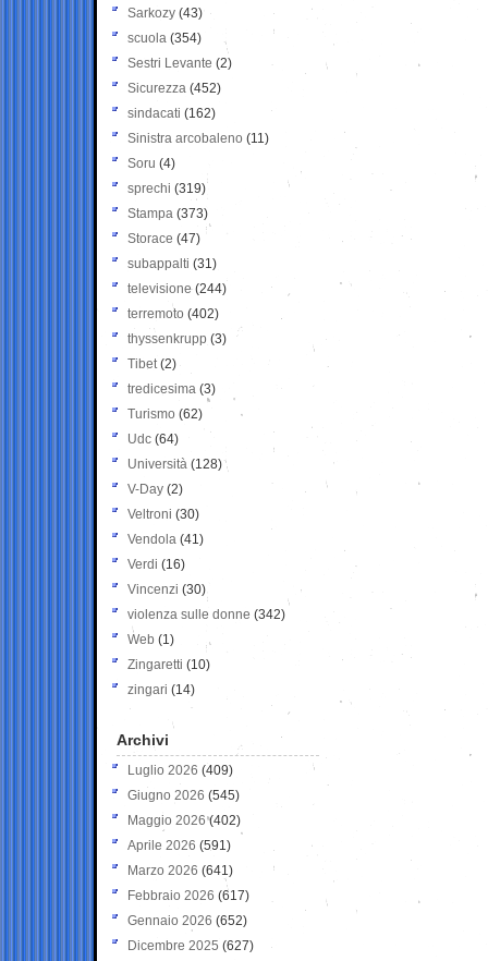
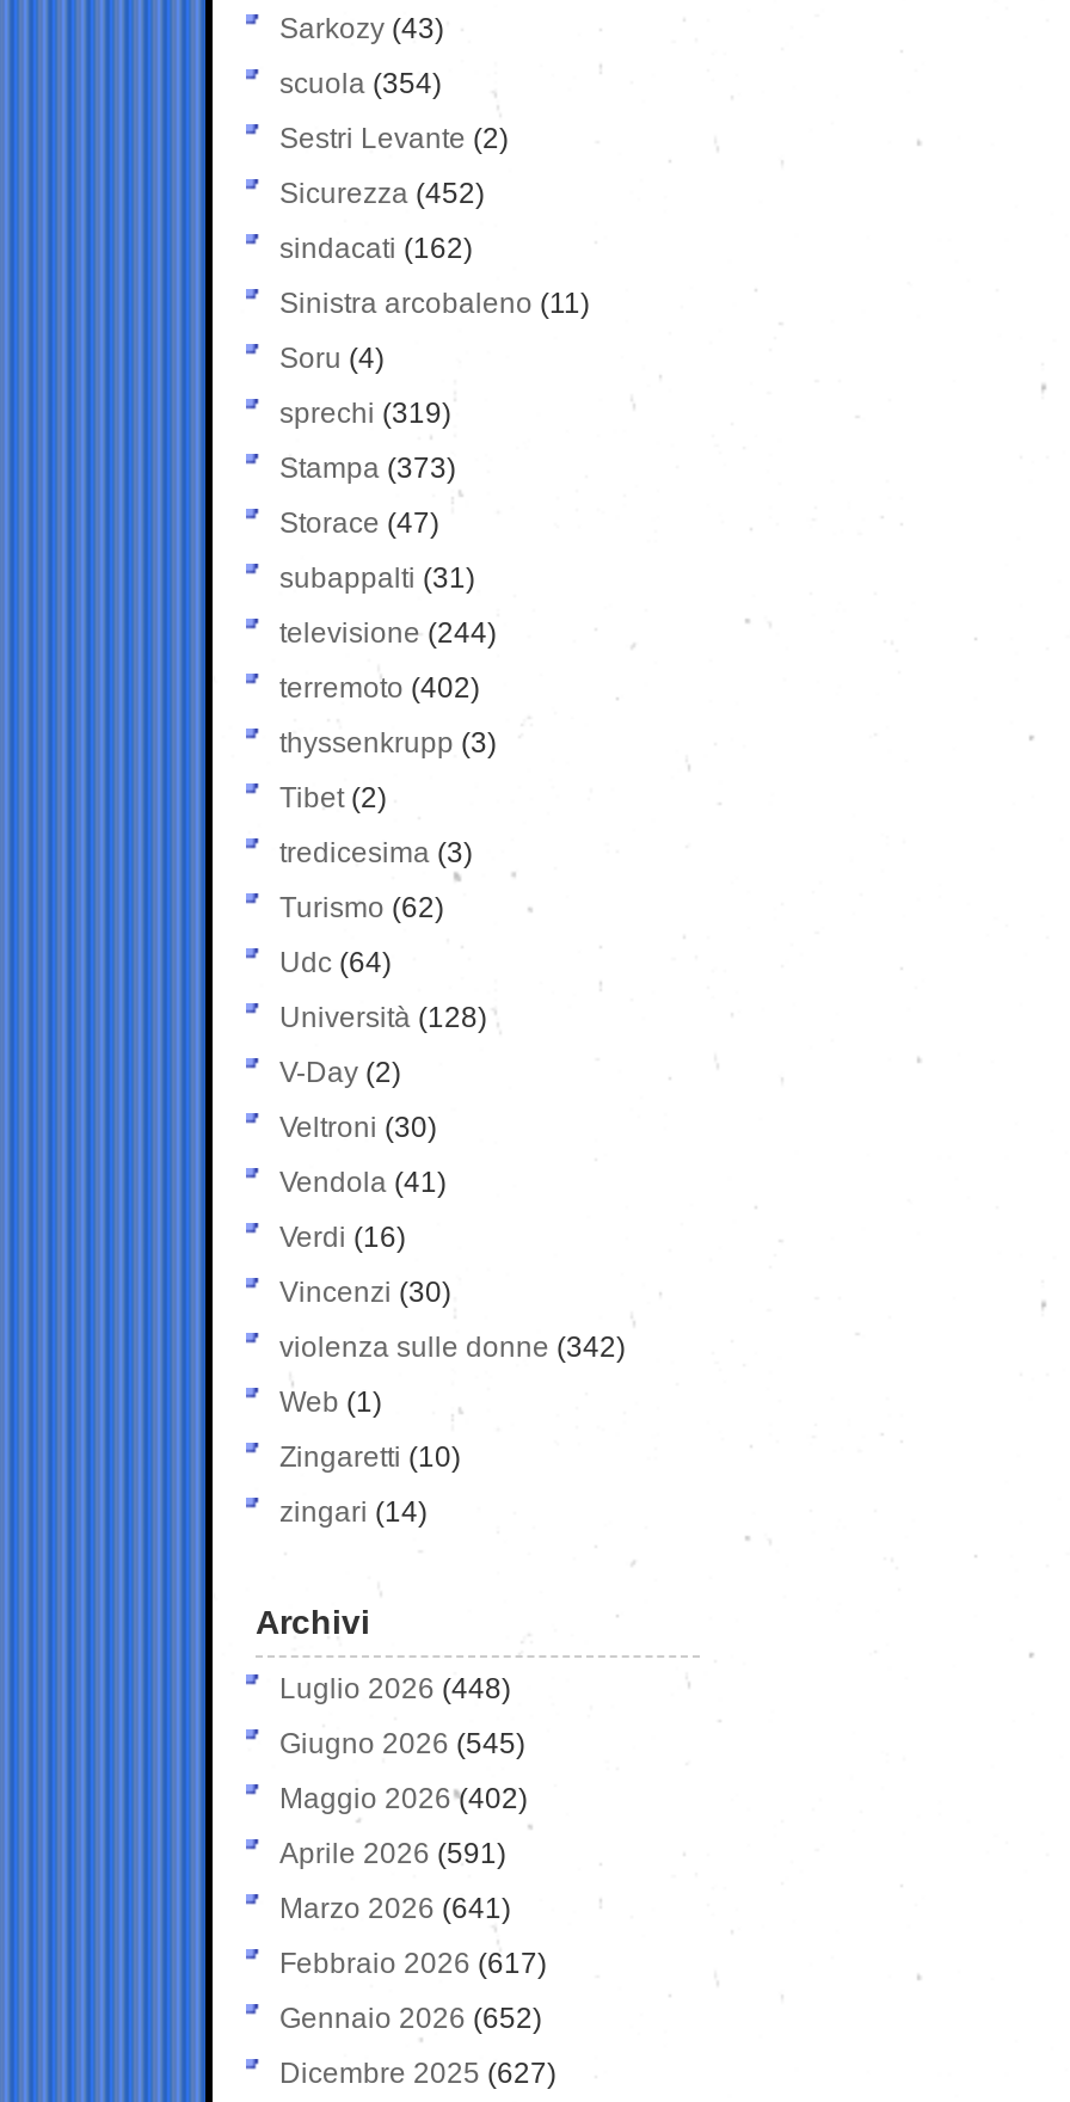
- Luglio 2026 (409)
+ Luglio 2026 (448)
